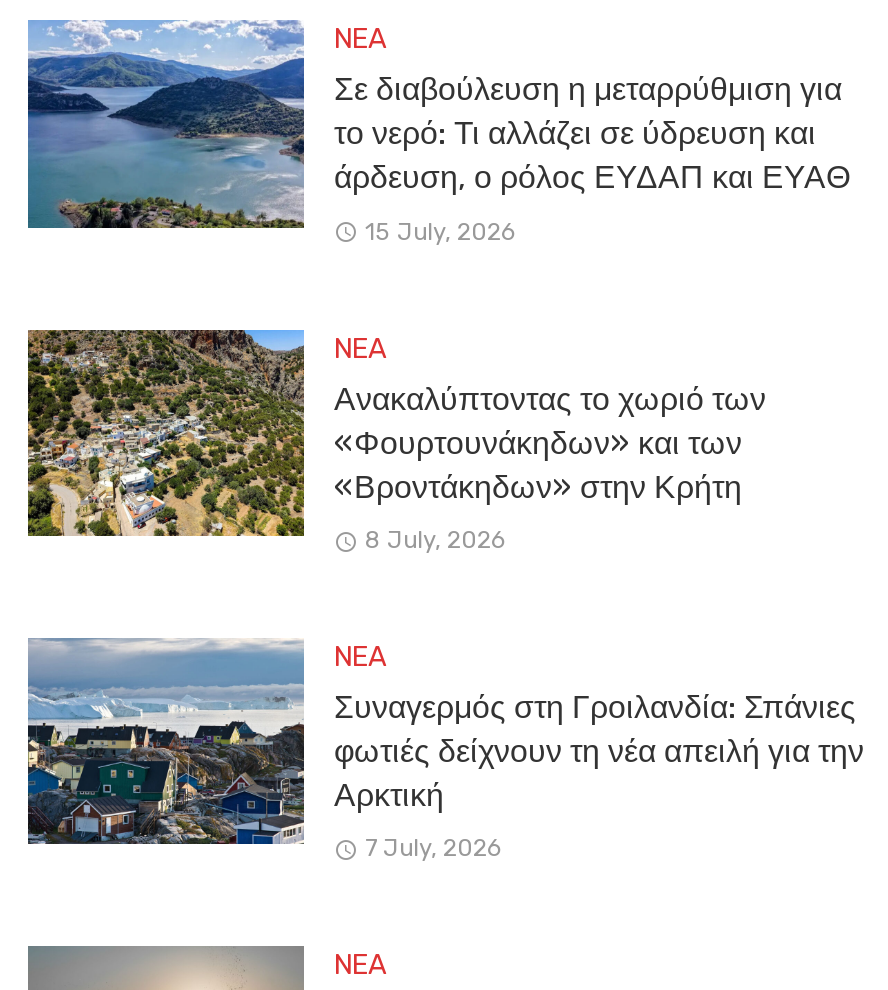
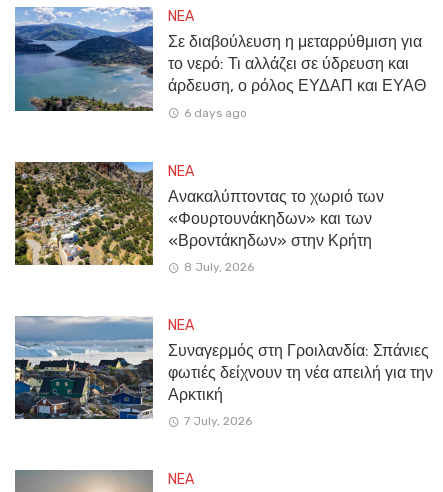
- 15 July, 2026
+ 6 days ago
